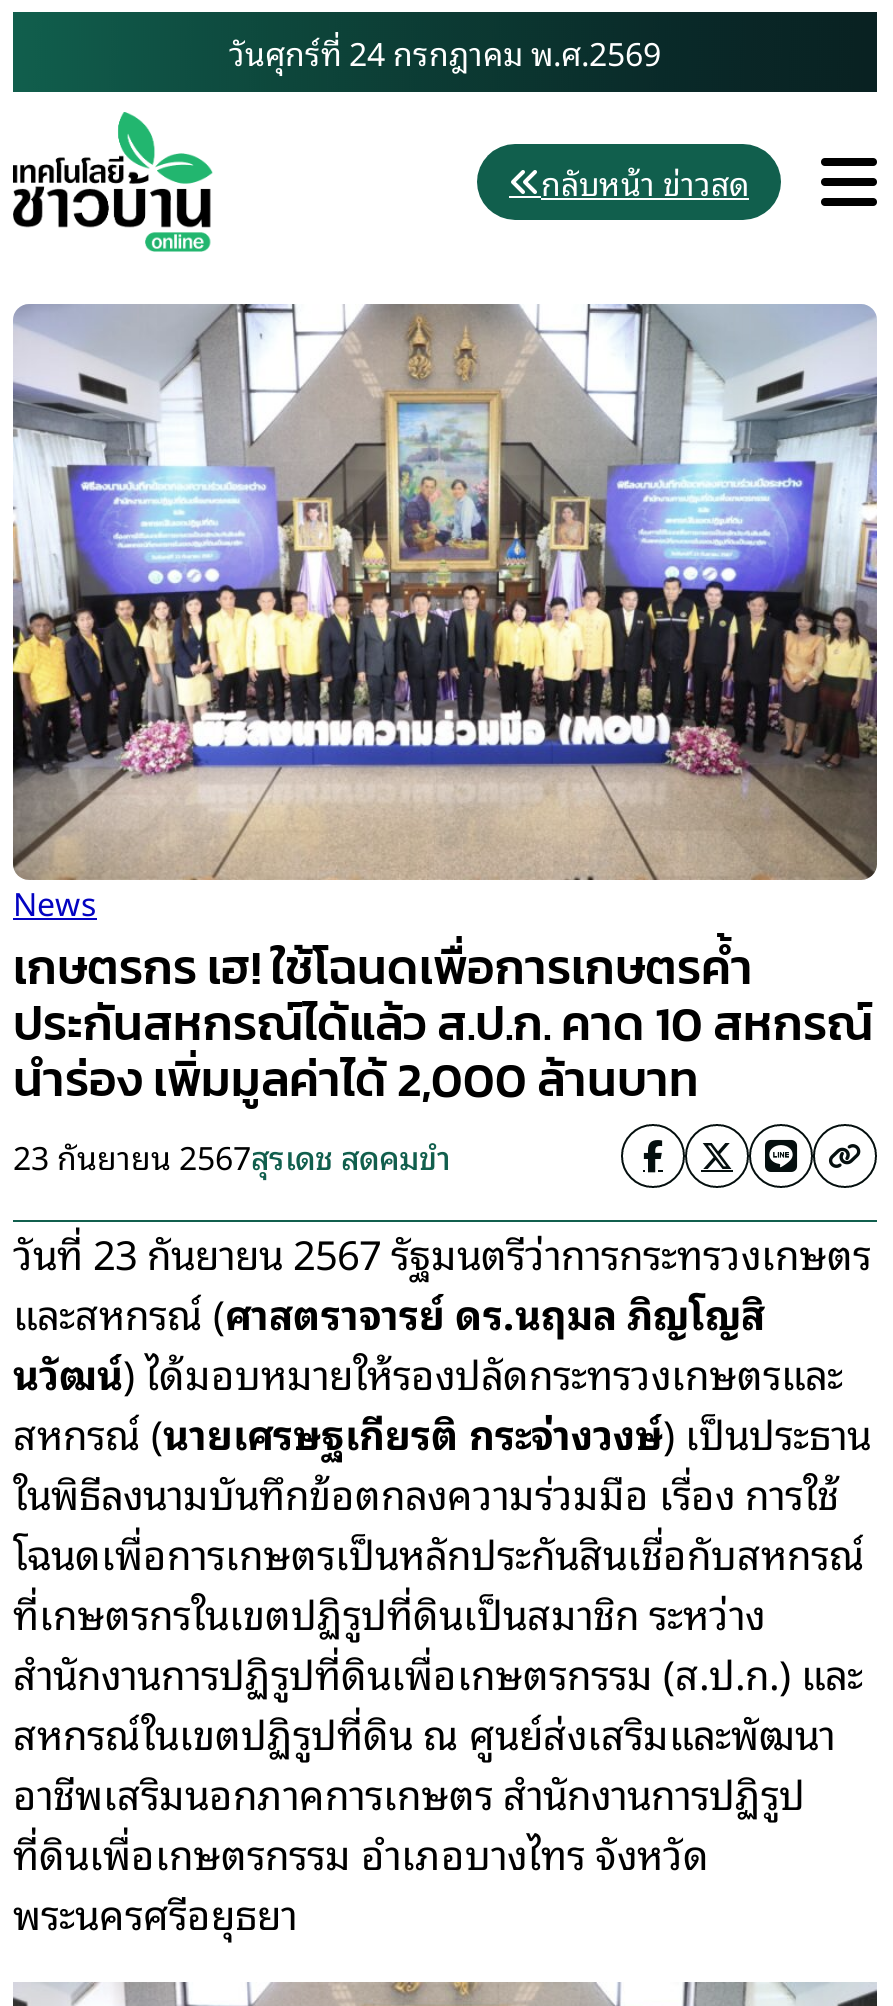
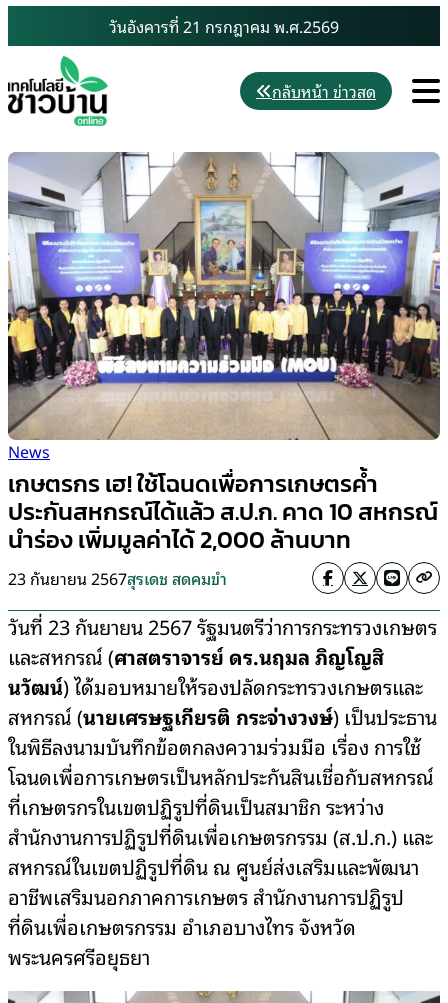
- วันศุกร์ที่ 24 กรกฎาคม พ.ศ.2569
+ วันอังคารที่ 21 กรกฎาคม พ.ศ.2569
